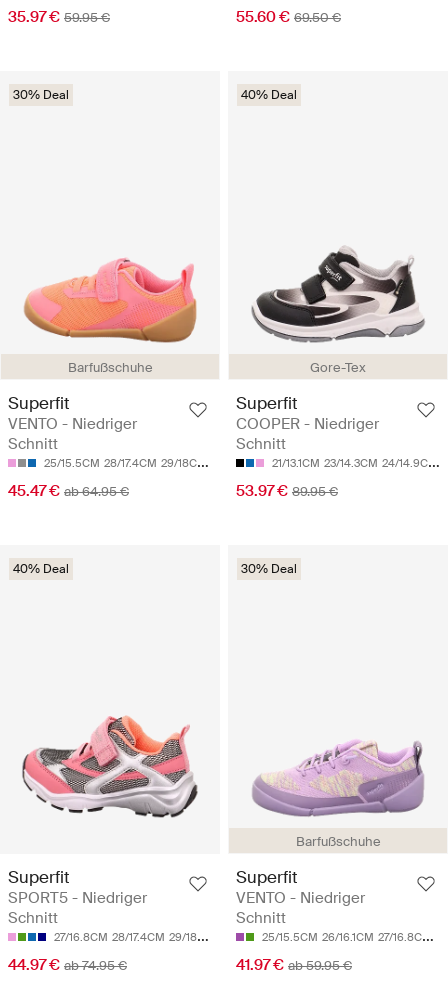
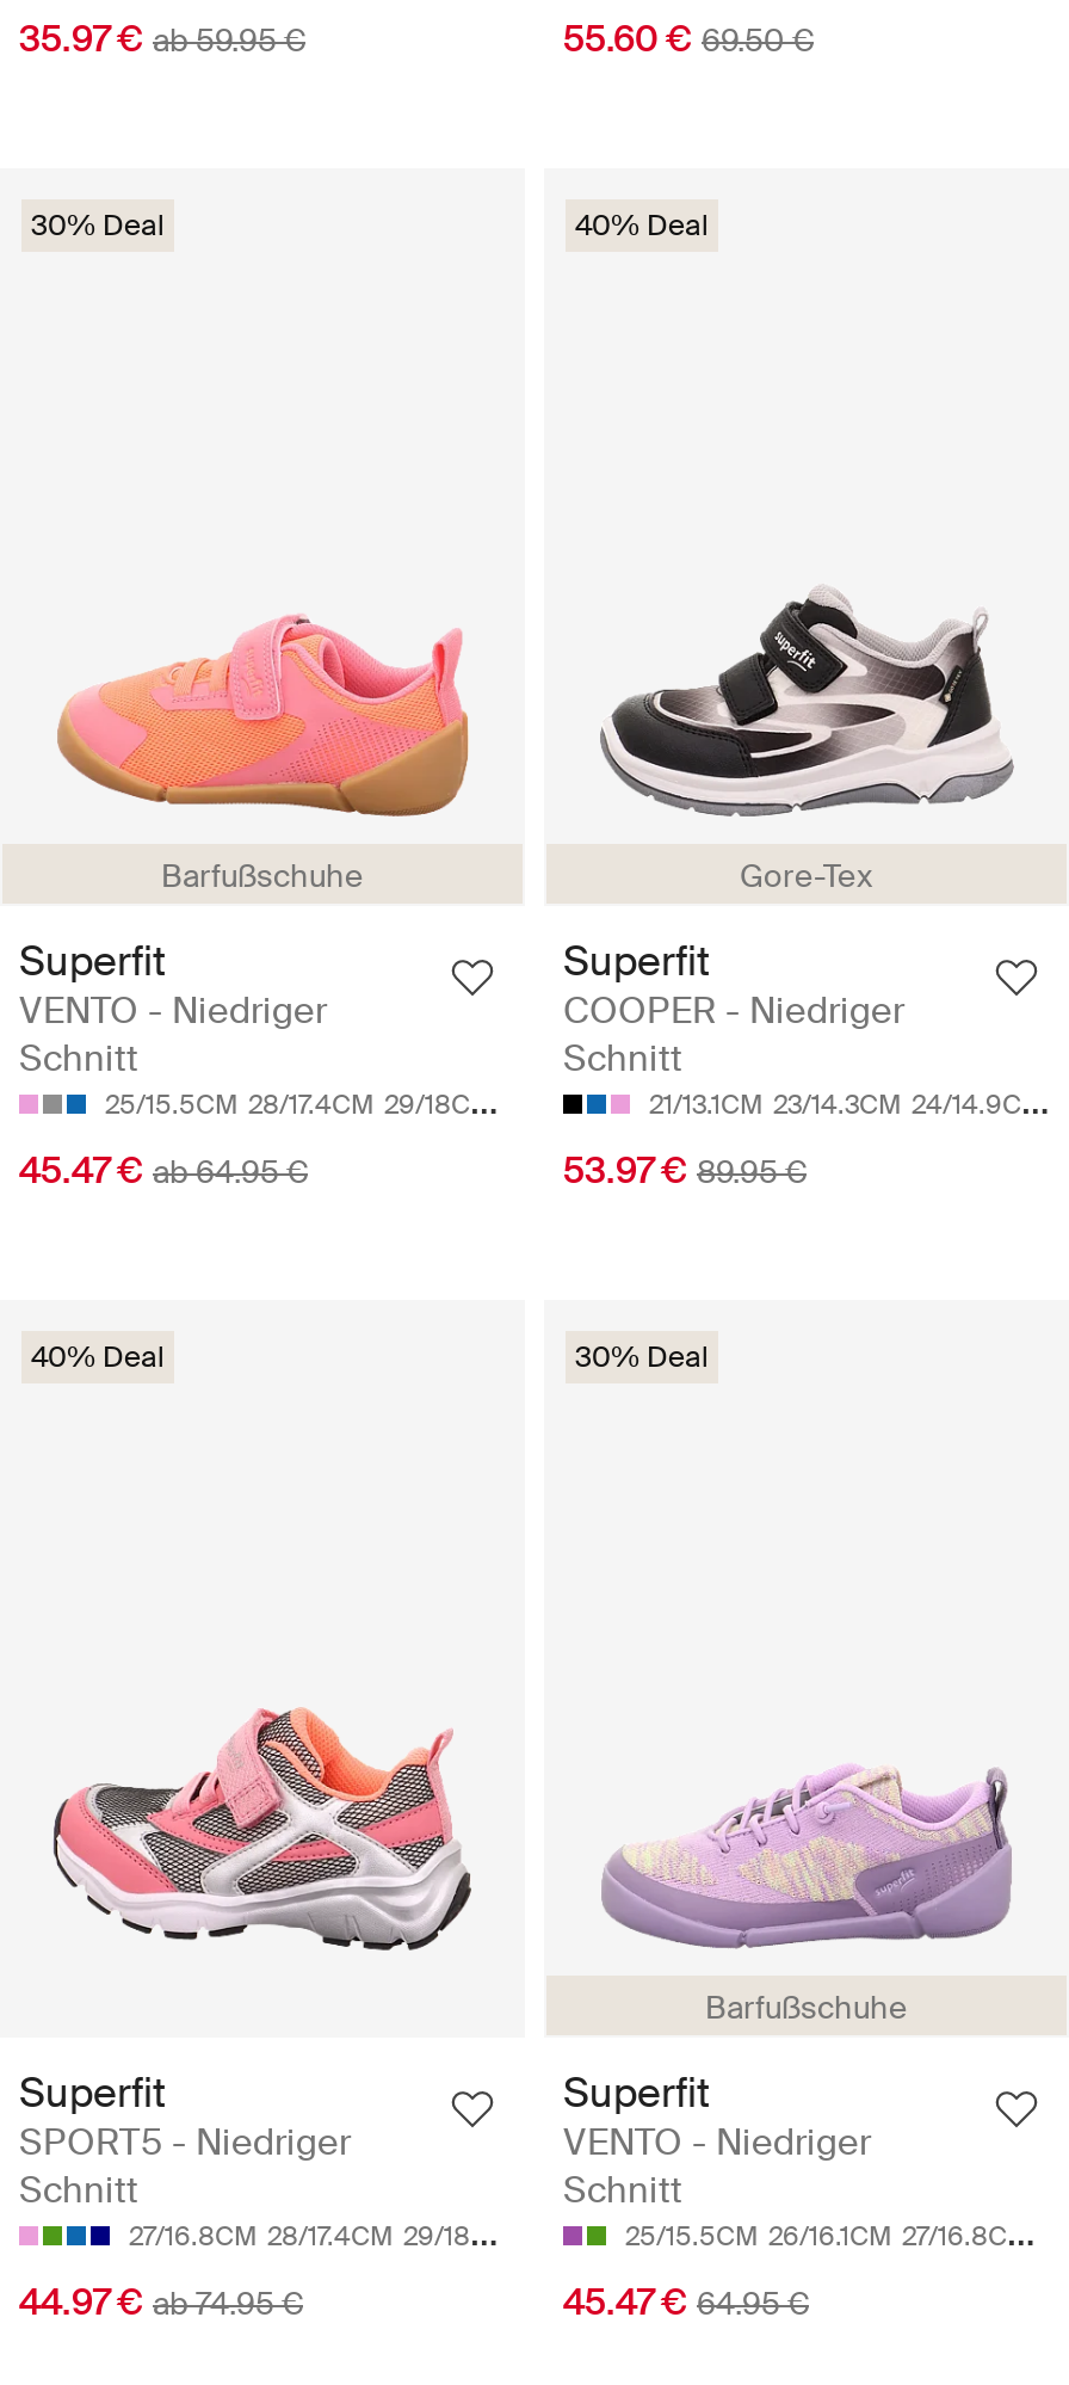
- 35.97 € 59.95 €
+ 35.97 € ab 59.95 €

- 41.97 € ab 59.95 €
+ 45.47 € 64.95 €
